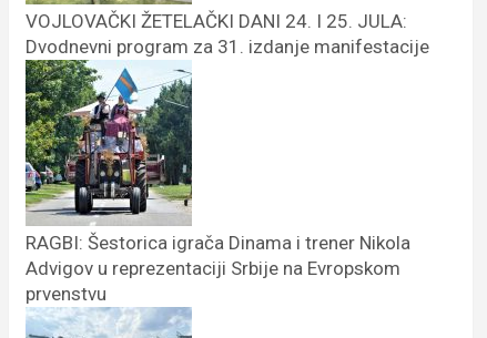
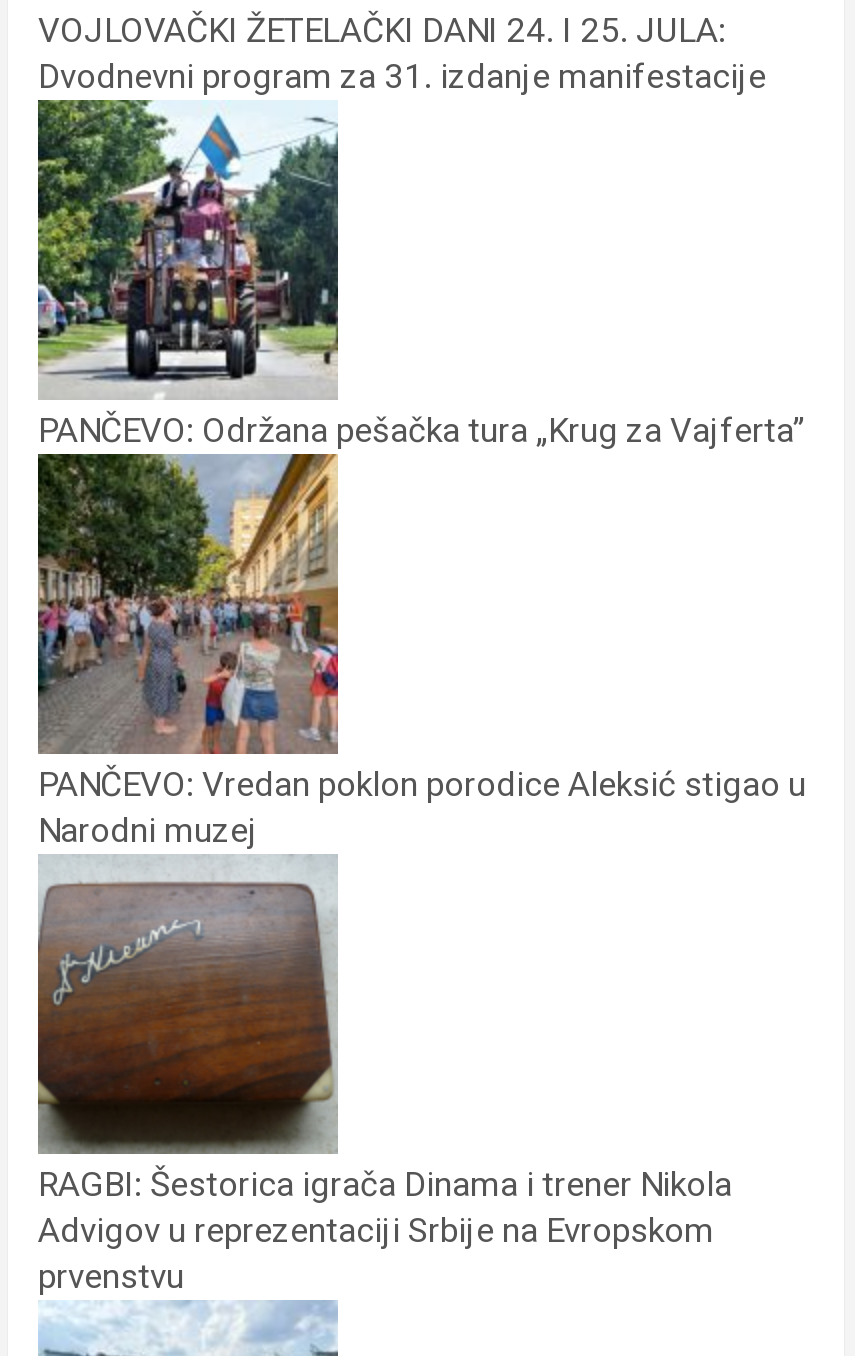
+ [image]
+ PANČEVO: Vredan poklon porodice Aleksić stigao u
+ Narodni muzej

+ [image]

+ PANČEVO: Održana pešačka tura „Krug za Vajferta”
